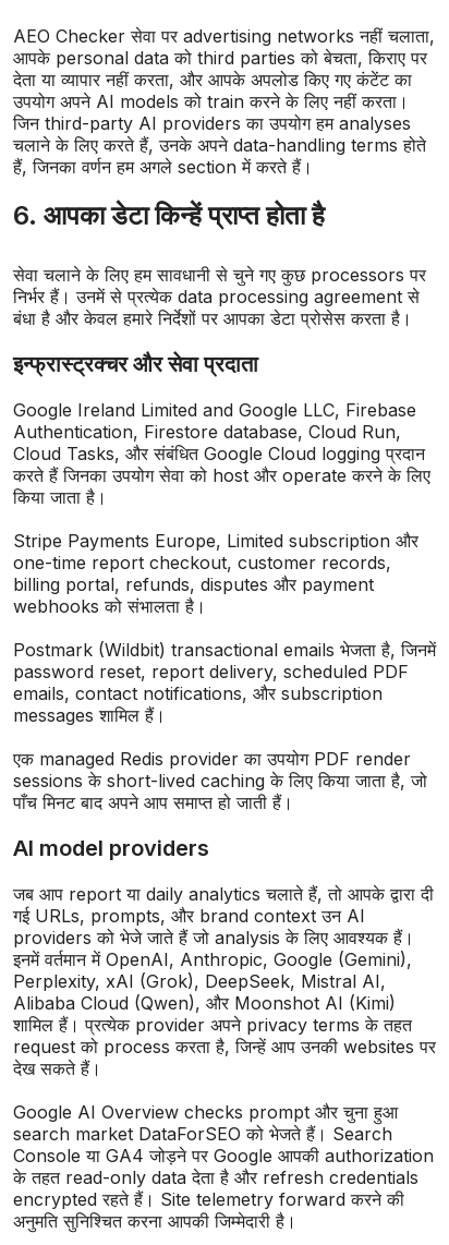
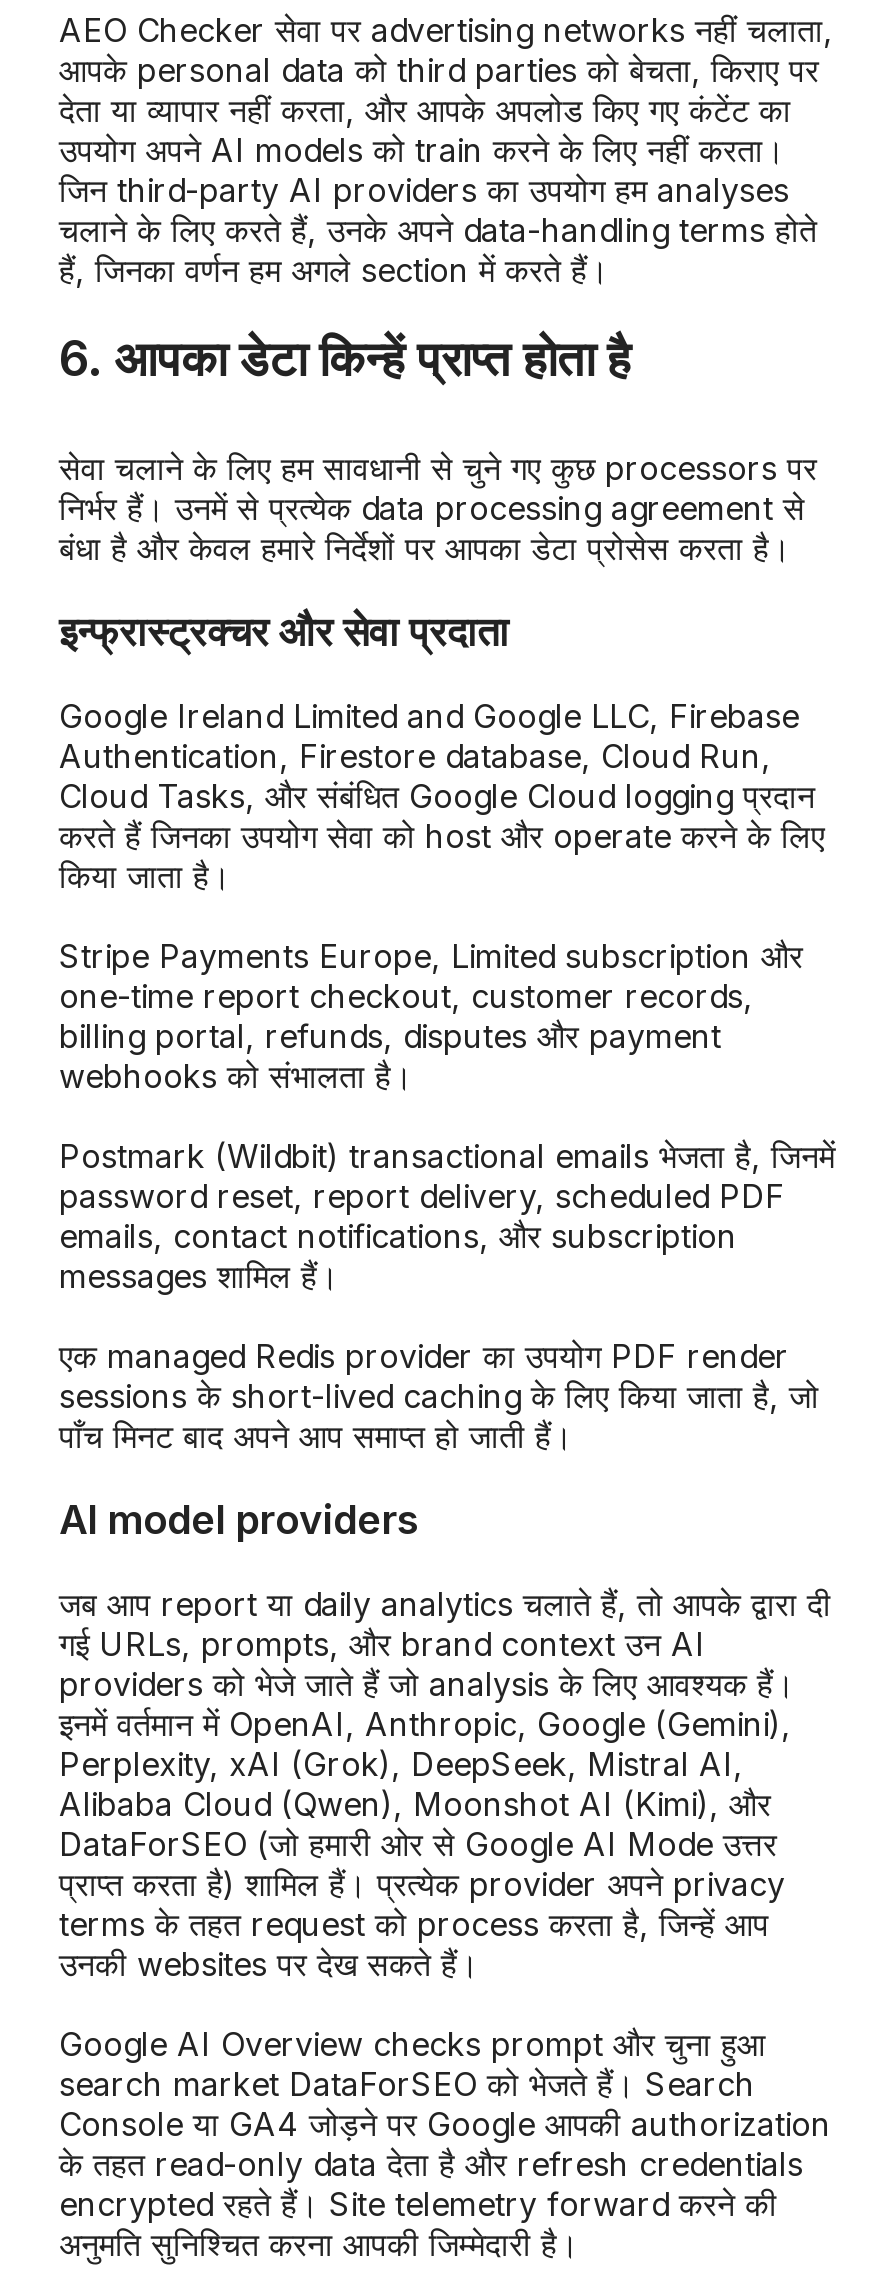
- Alibaba Cloud (Qwen), और Moonshot AI (Kimi)
- शामिल हैं। प्रत्येक provider अपने privacy terms के तहत
- request को process करता है, जिन्हें आप उनकी websites पर
- देख सकते हैं।
+ Alibaba Cloud (Qwen), Moonshot AI (Kimi), और
+ DataForSEO (जो हमारी ओर से Google AI Mode उत्तर
+ प्राप्त करता है) शामिल हैं। प्रत्येक provider अपने privacy
+ terms के तहत request को process करता है, जिन्हें आप
+ उनकी websites पर देख सकते हैं।
